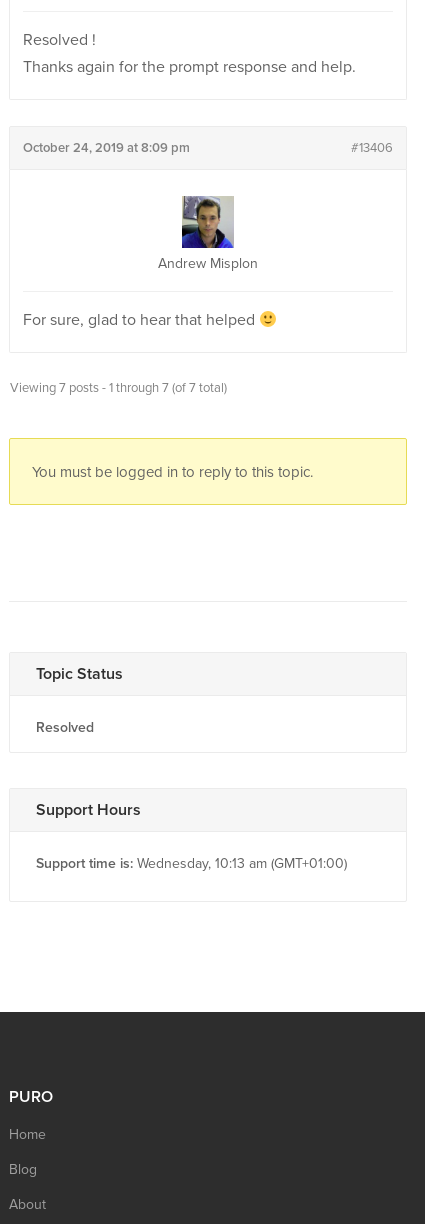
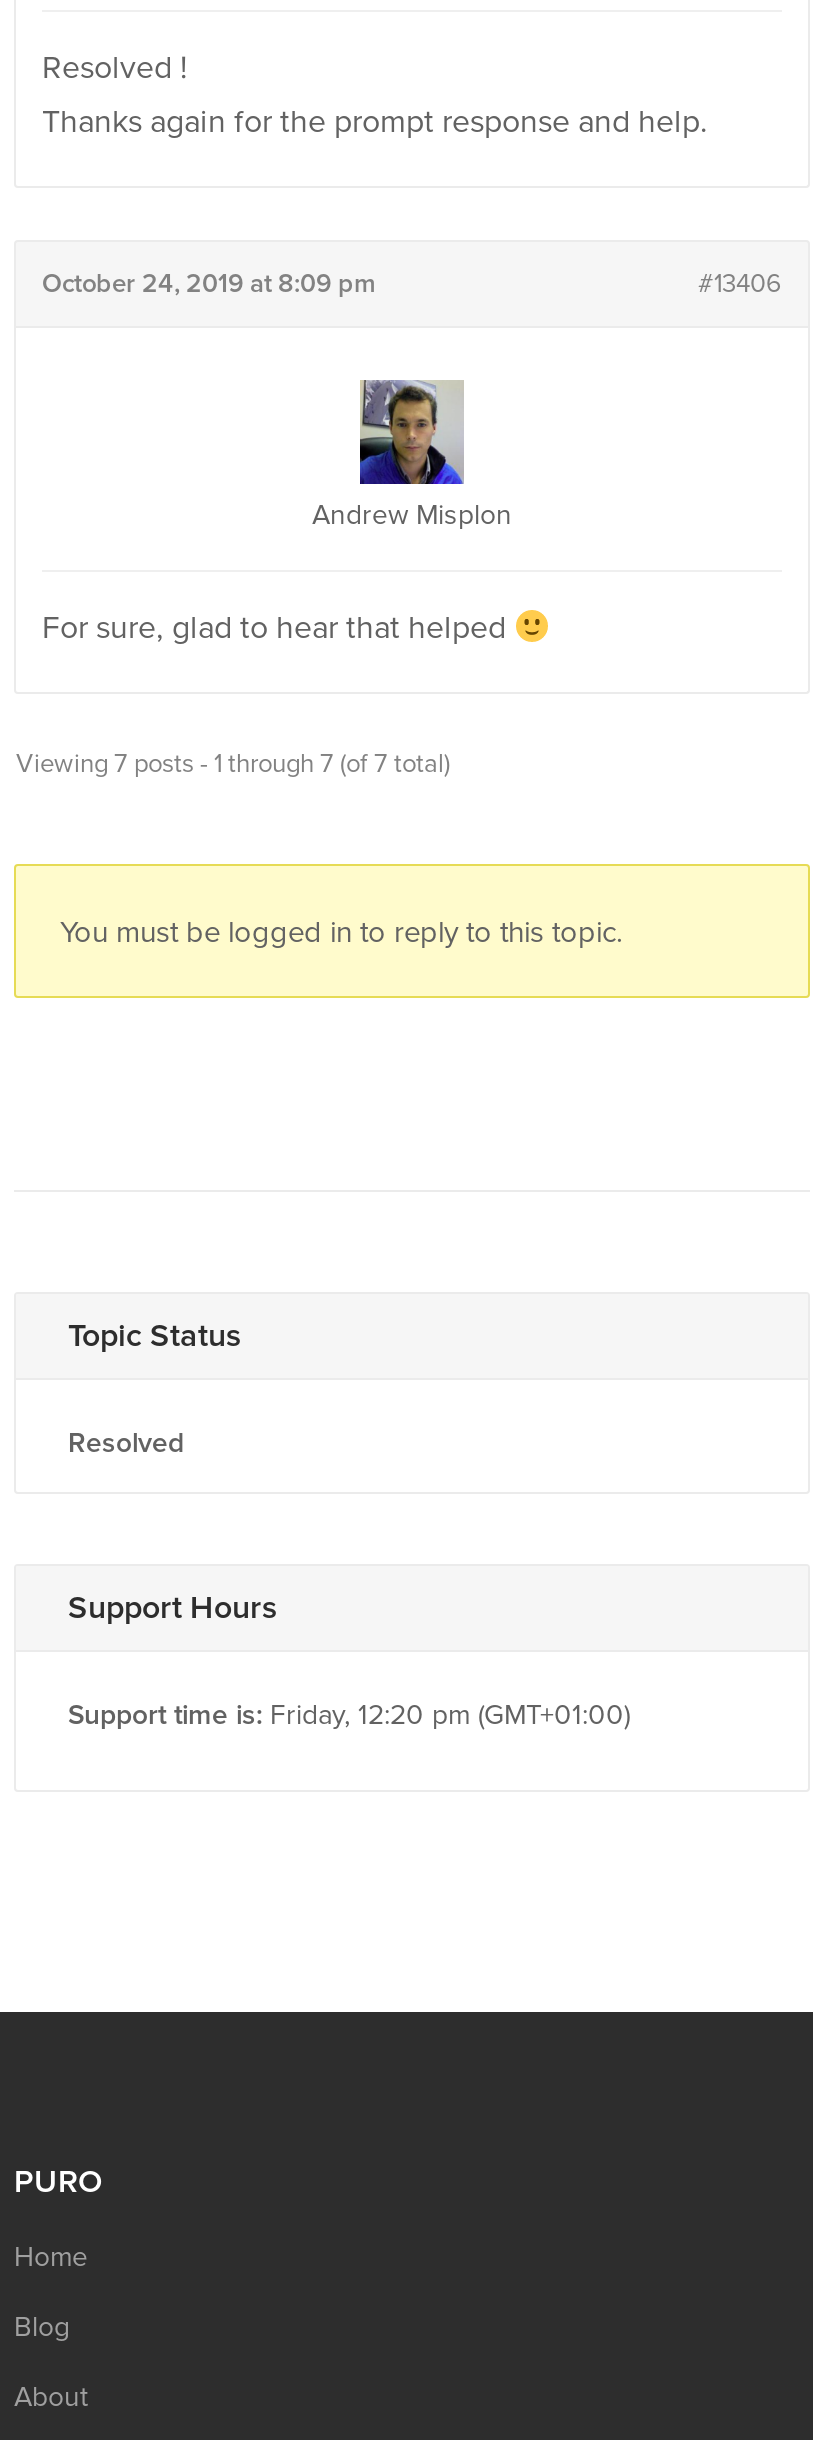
- Support time is: Wednesday, 10:13 am (GMT+01:00)
+ Support time is: Friday, 12:20 pm (GMT+01:00)
